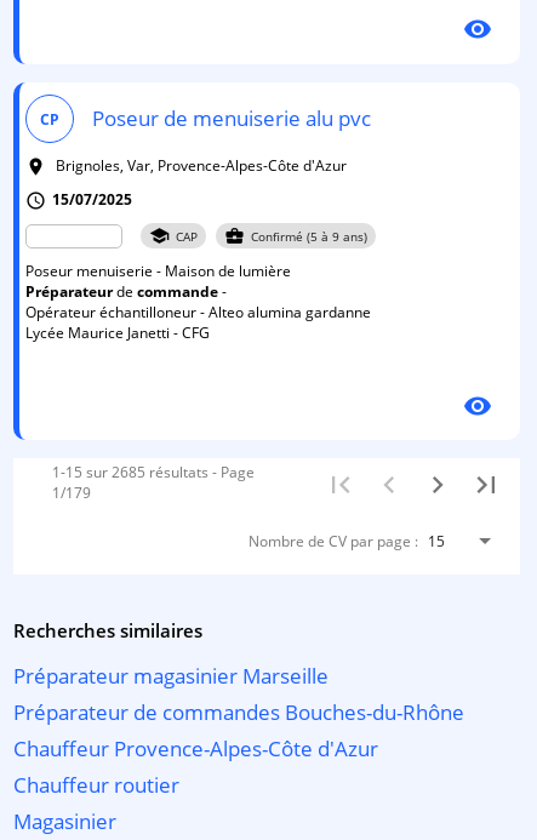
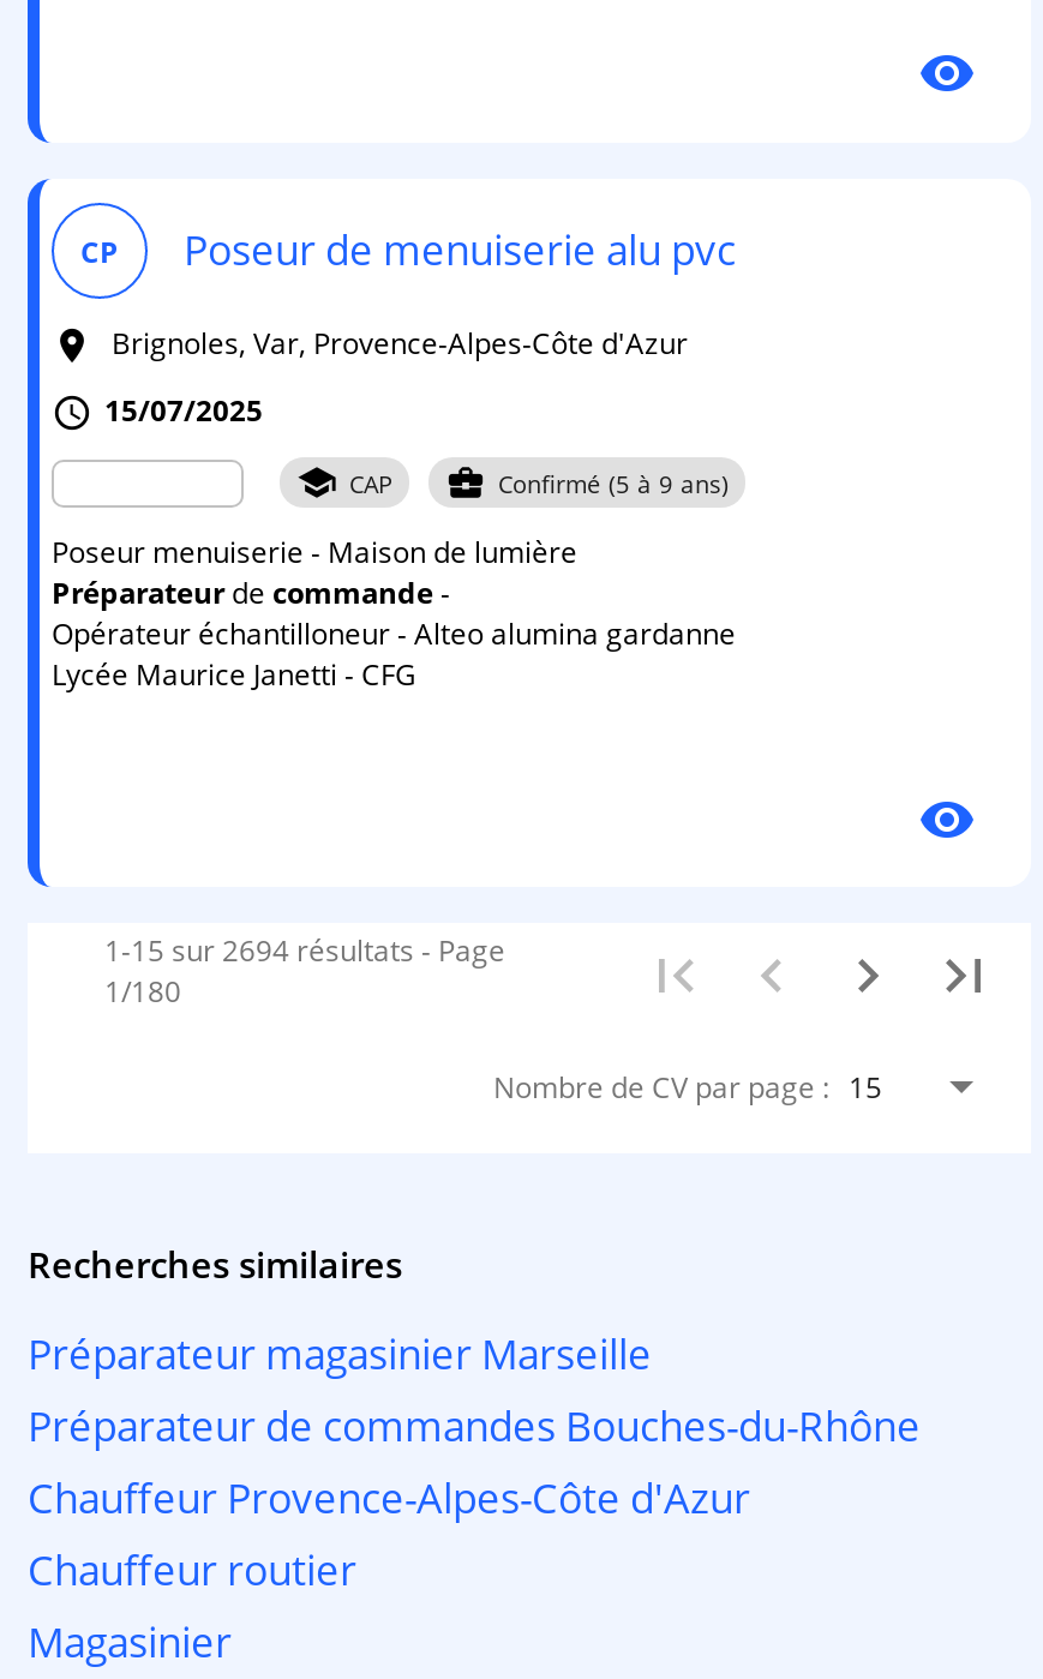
- 1-15 sur 2685 résultats - Page
+ 1-15 sur 2694 résultats - Page

- 1/179
+ 1/180
